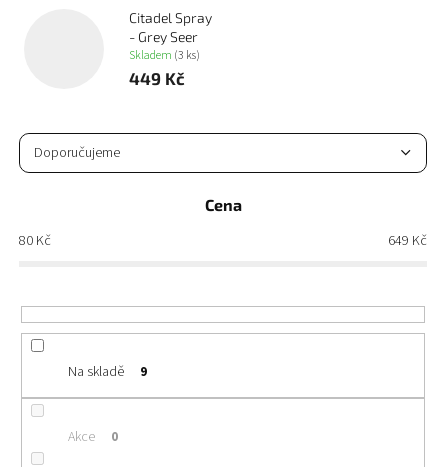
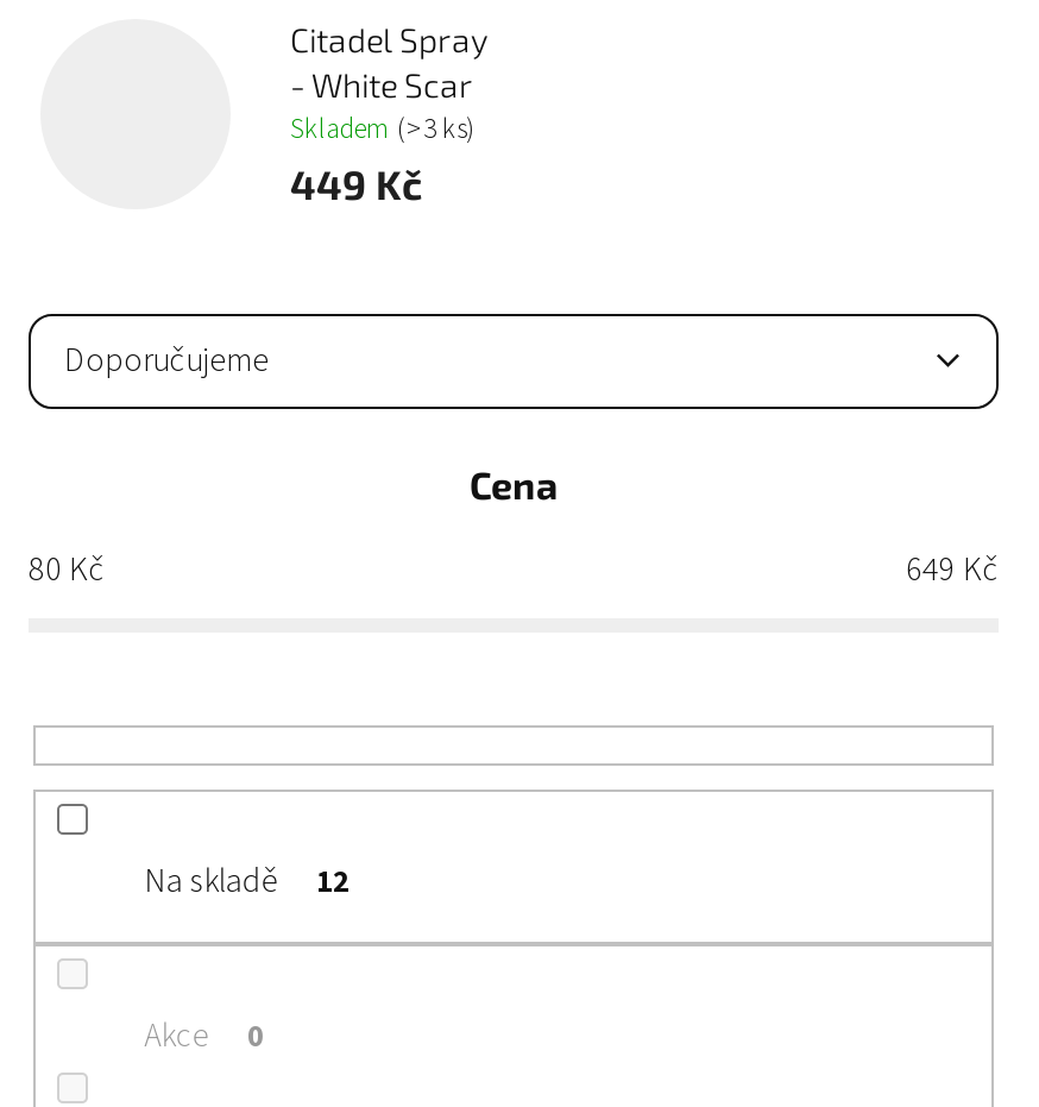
- - Grey Seer
- Skladem (3 ks)
+ - White Scar
+ Skladem (>3 ks)

- 9
+ 12
